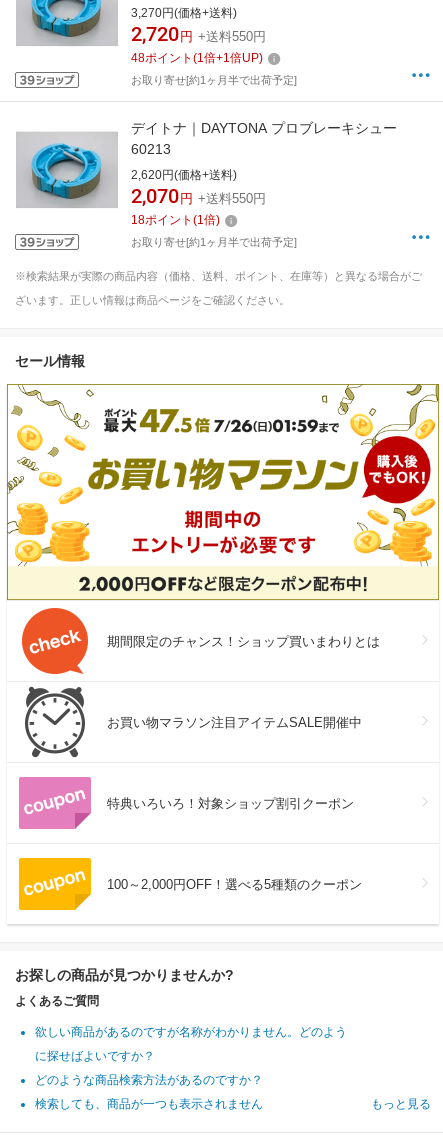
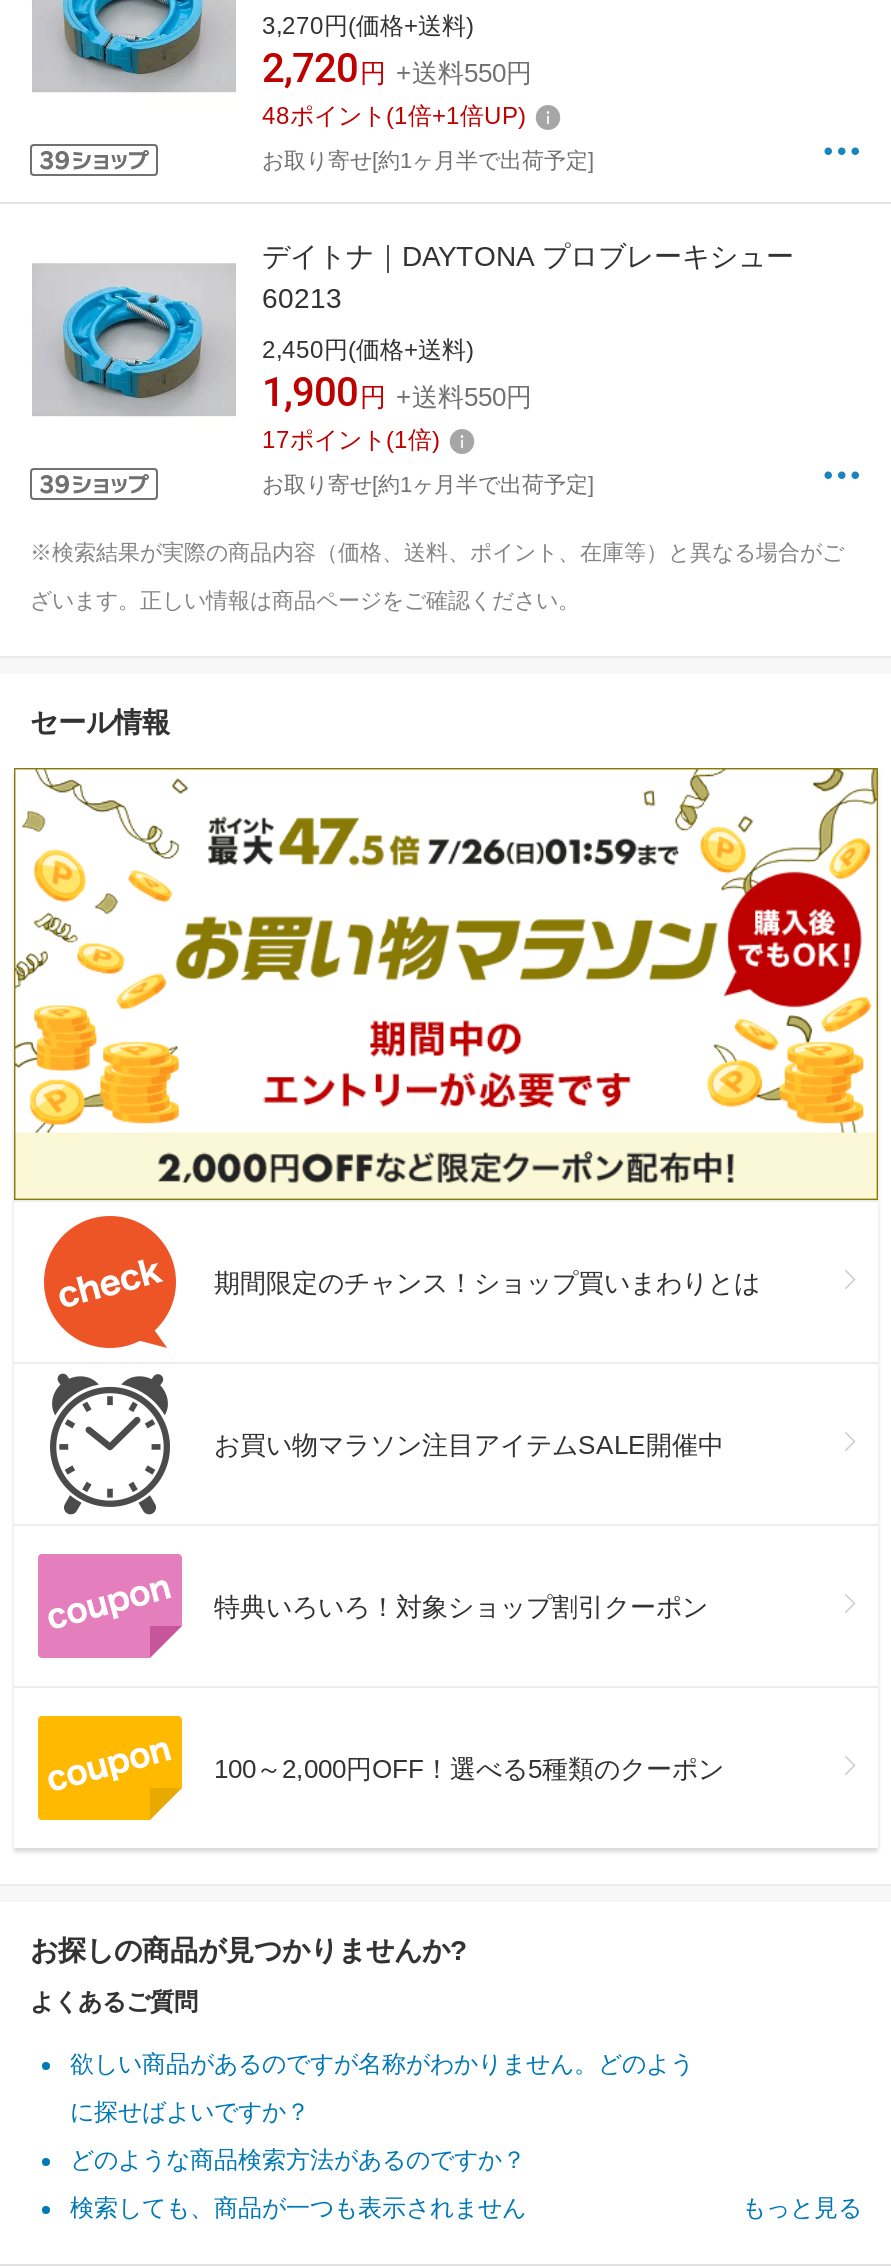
- 2,620円(価格+送料)
+ 2,450円(価格+送料)

- 2,070円 +送料550円
+ 1,900円 +送料550円

- 18ポイント(1倍)
+ 17ポイント(1倍)
